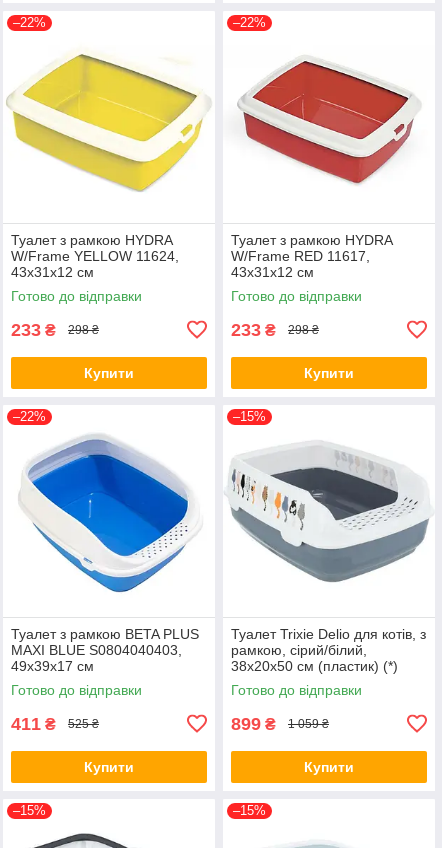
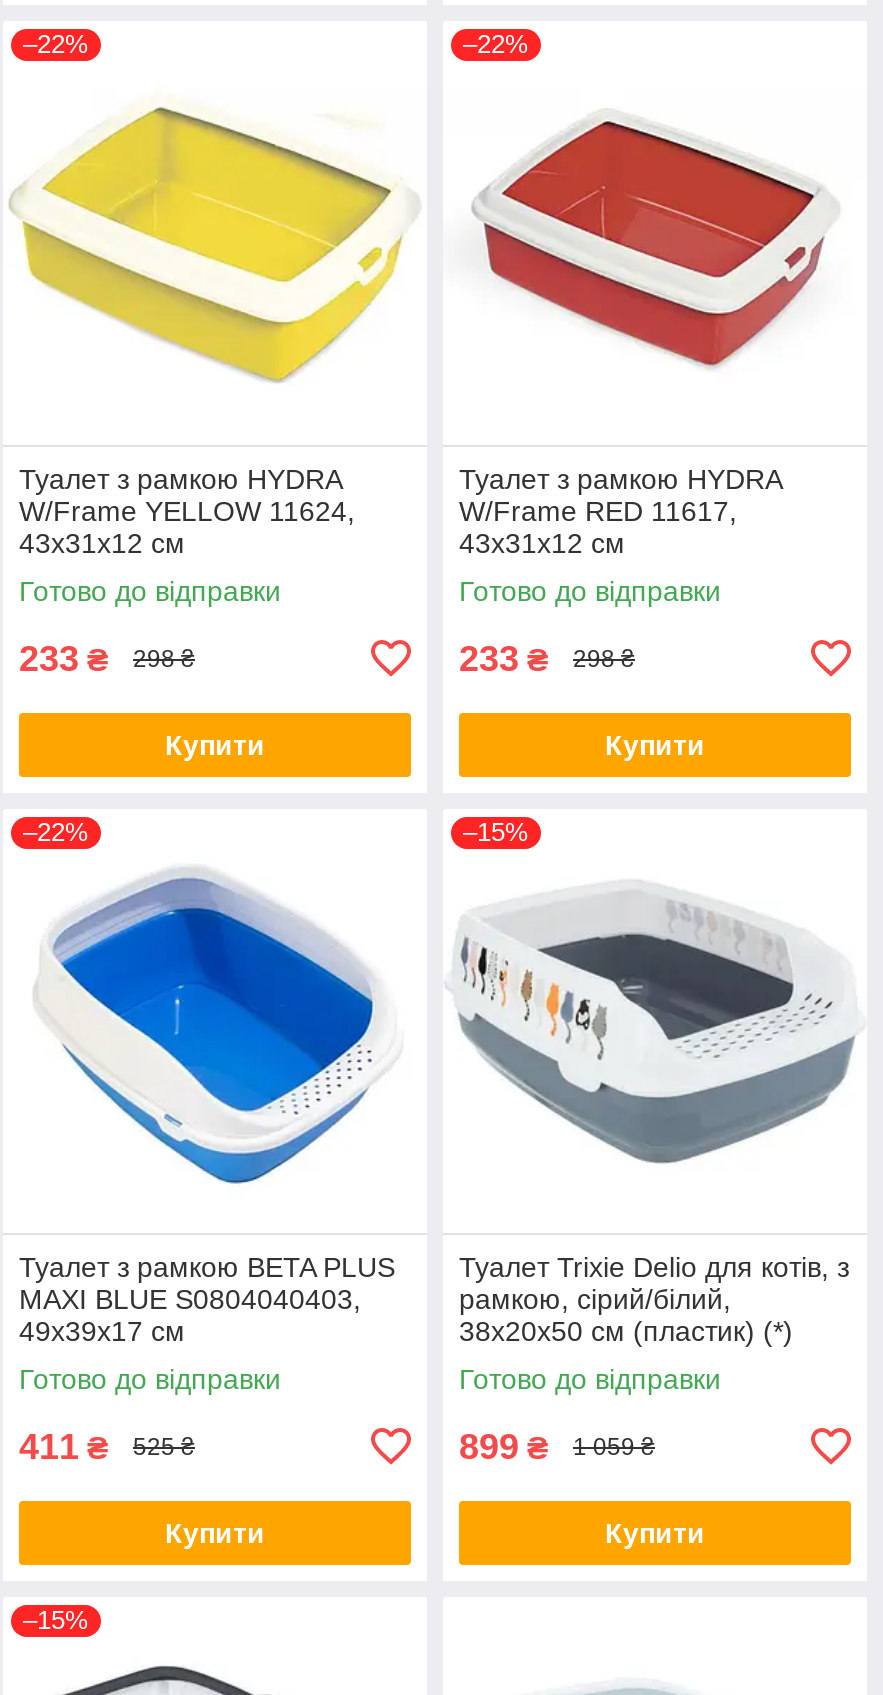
- –15%
